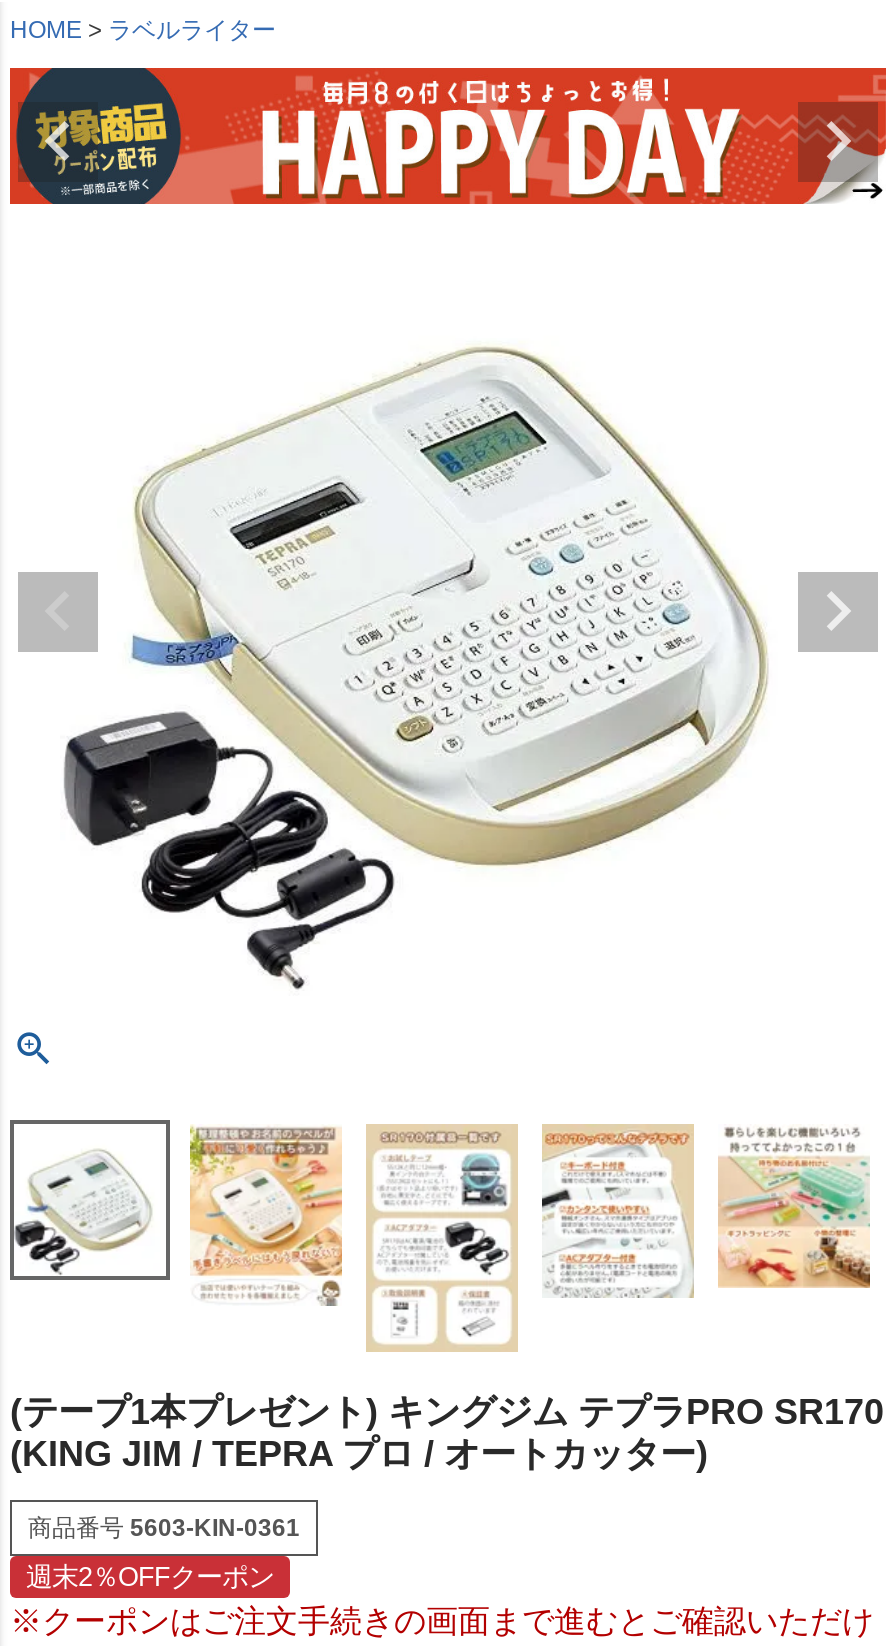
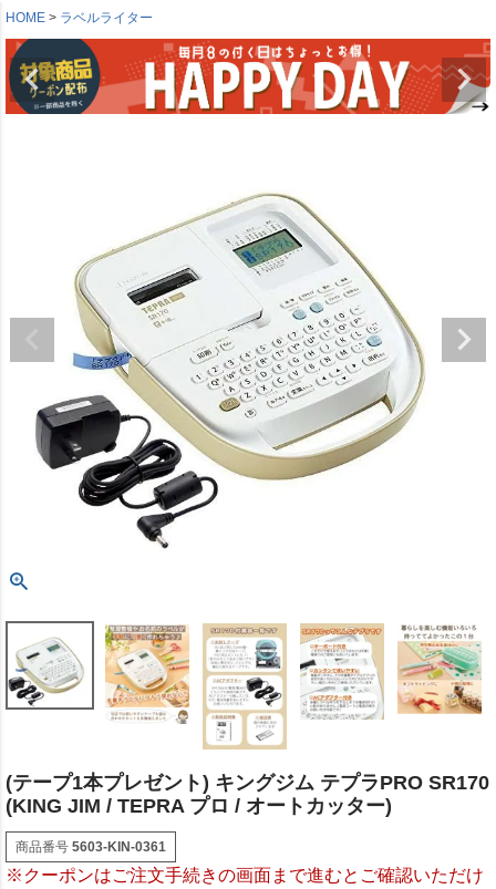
- 週末2％OFFクーポン
